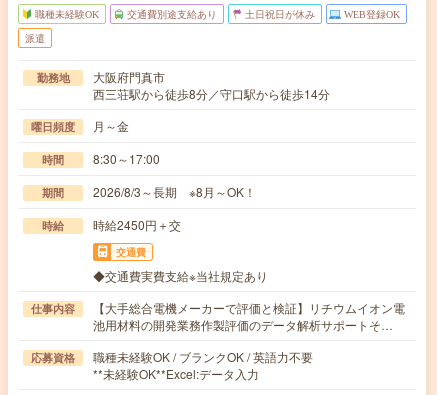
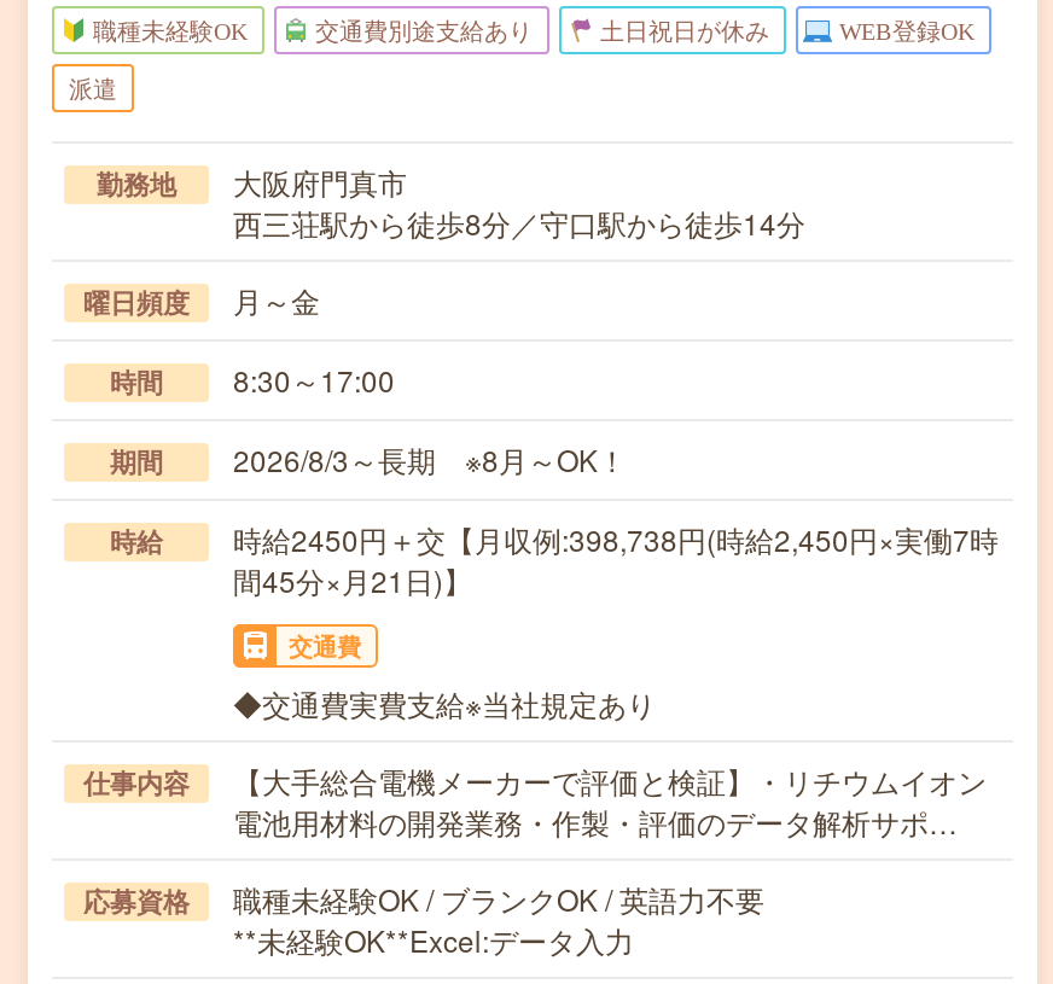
- 時給2450円＋交
+ 時給2450円＋交【月収例:398,738円(時給2,450円×実働7時
+ 間45分×月21日)】

- 【大手総合電機メーカーで評価と検証】リチウムイオン電
- 池用材料の開発業務作製評価のデータ解析サポートそ…
+ 【大手総合電機メーカーで評価と検証】・リチウムイオン
+ 電池用材料の開発業務・作製・評価のデータ解析サポ…
